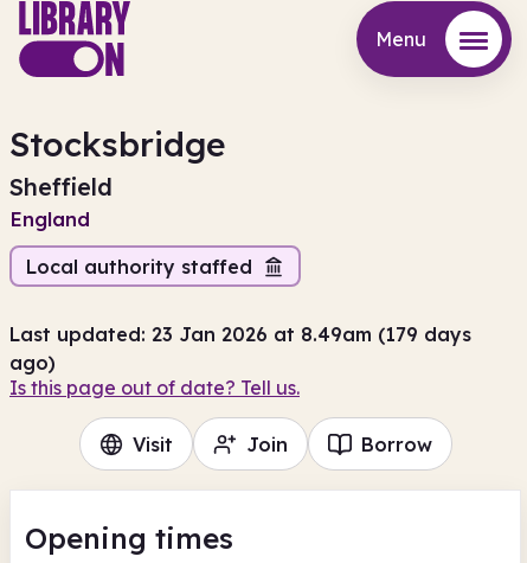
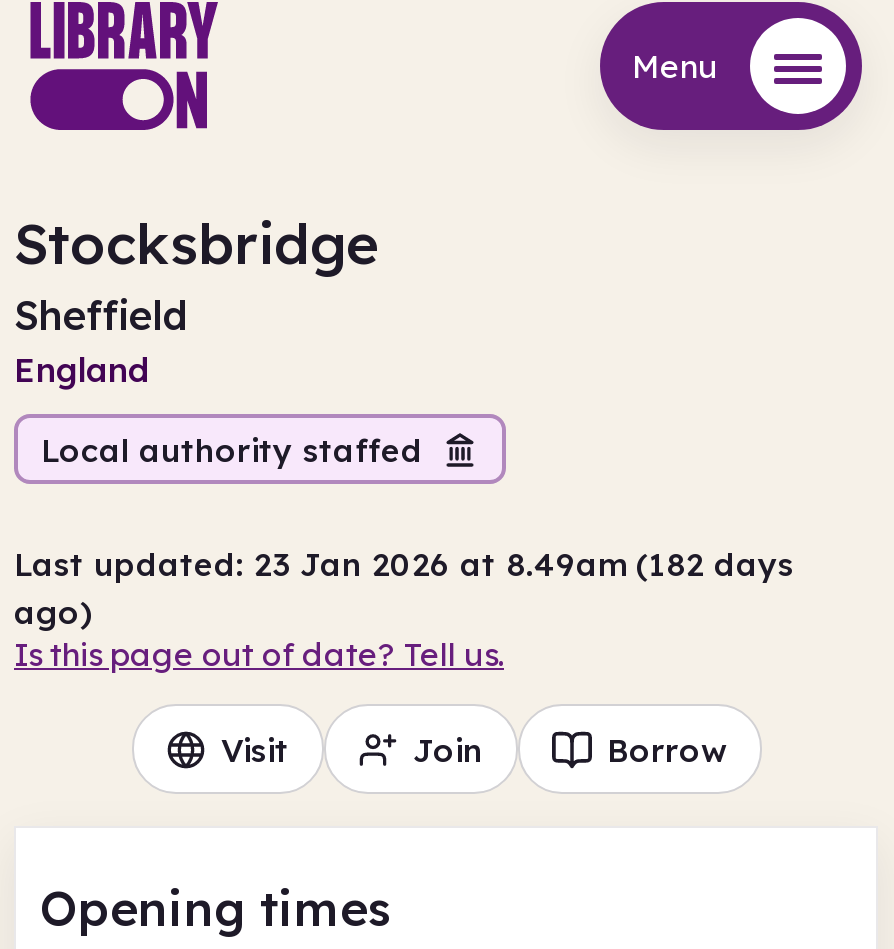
- Last updated: 23 Jan 2026 at 8.49am (179 days
+ Last updated: 23 Jan 2026 at 8.49am (182 days
